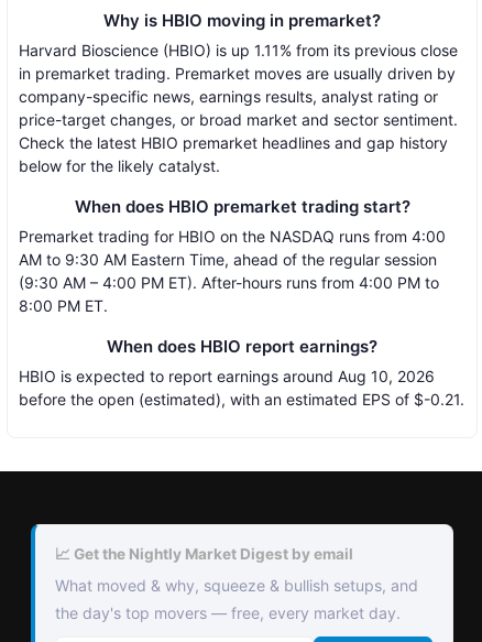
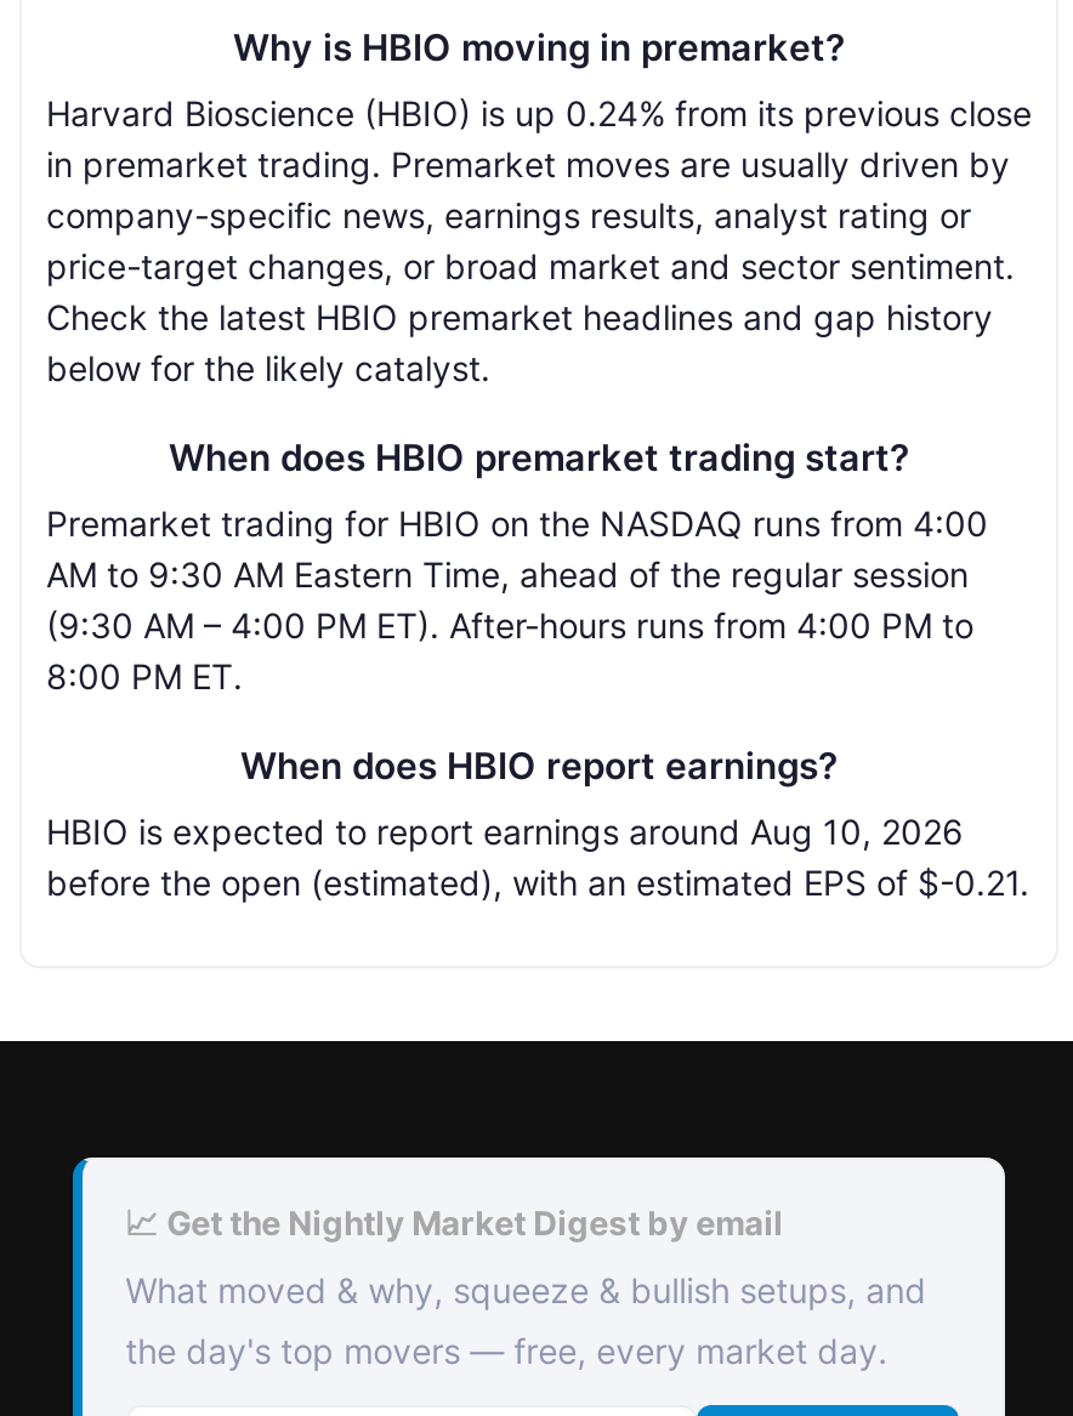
- Harvard Bioscience (HBIO) is up 1.11% from its previous close
+ Harvard Bioscience (HBIO) is up 0.24% from its previous close
